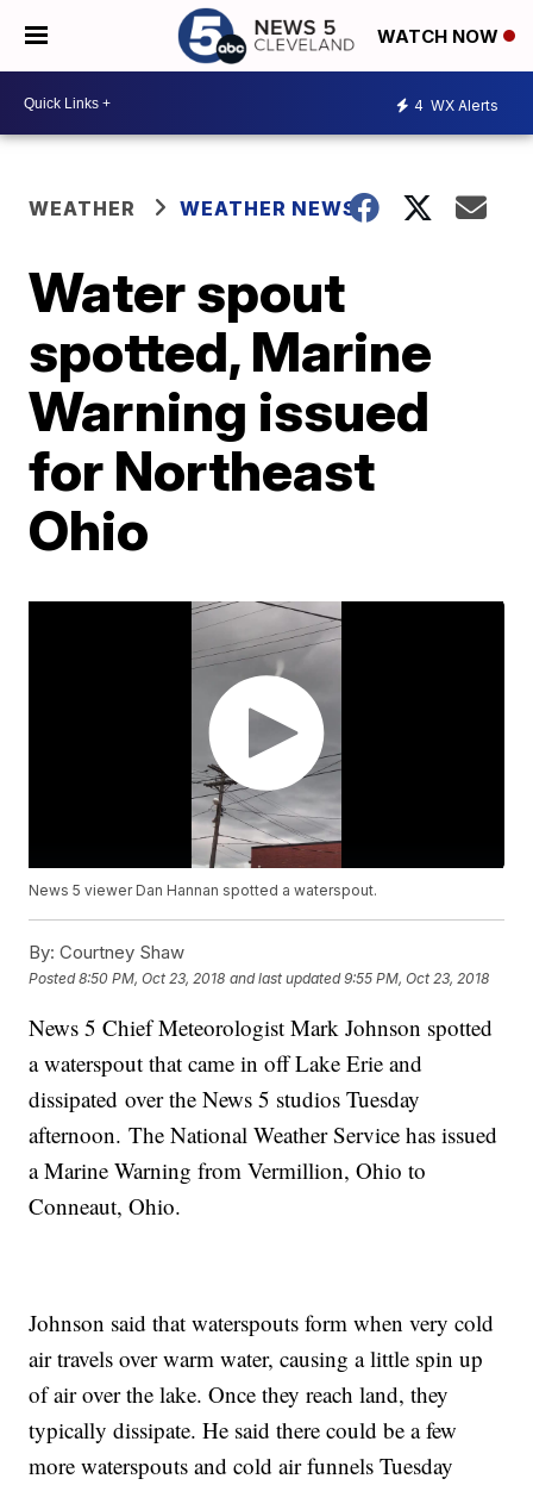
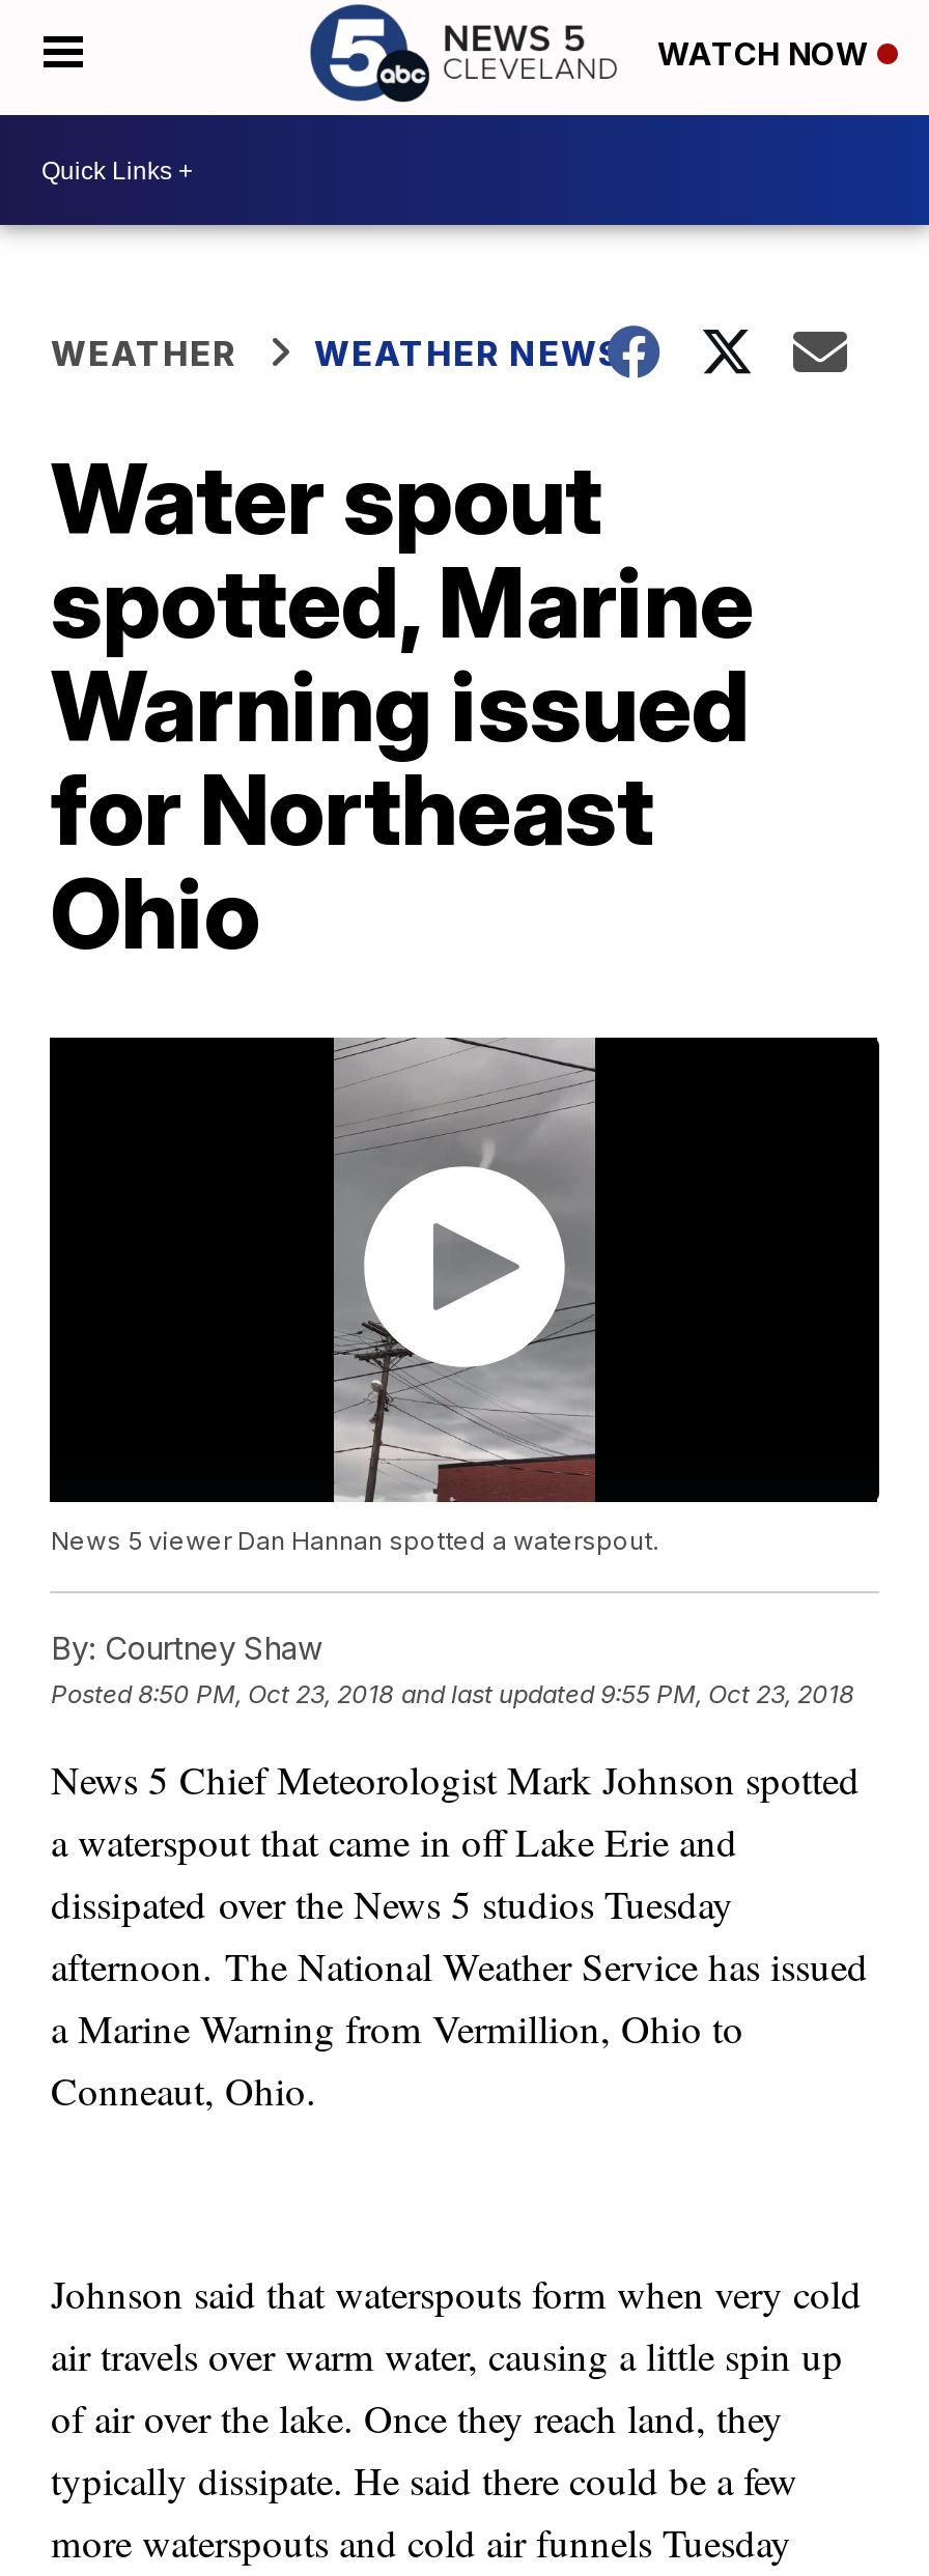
- 4 WX Alerts
